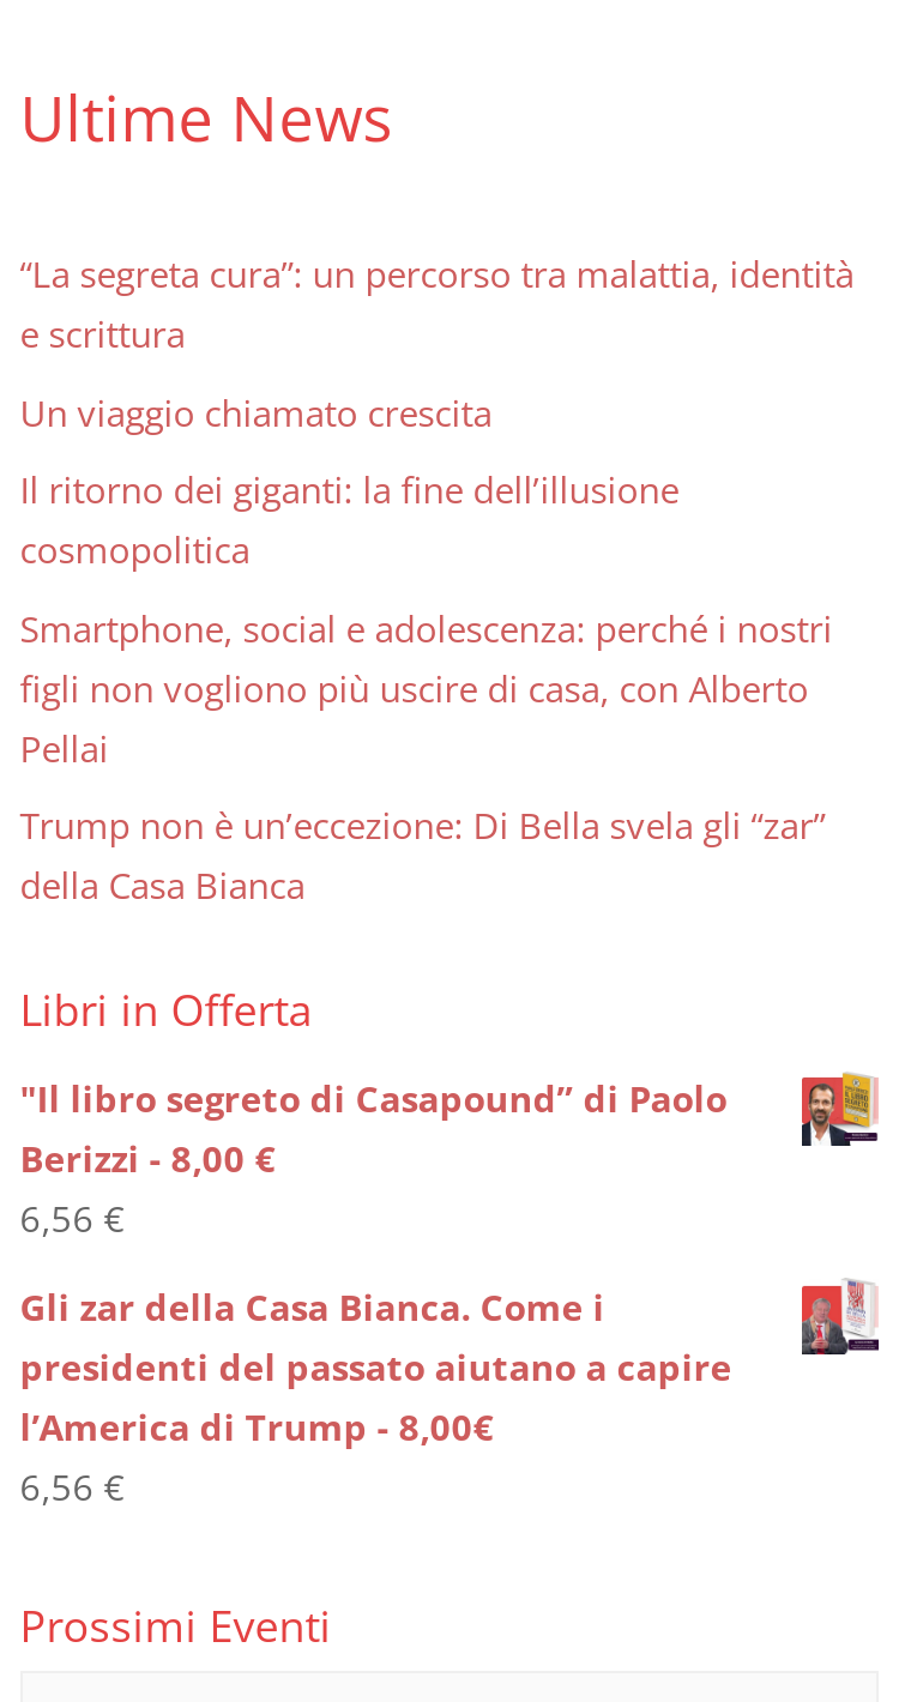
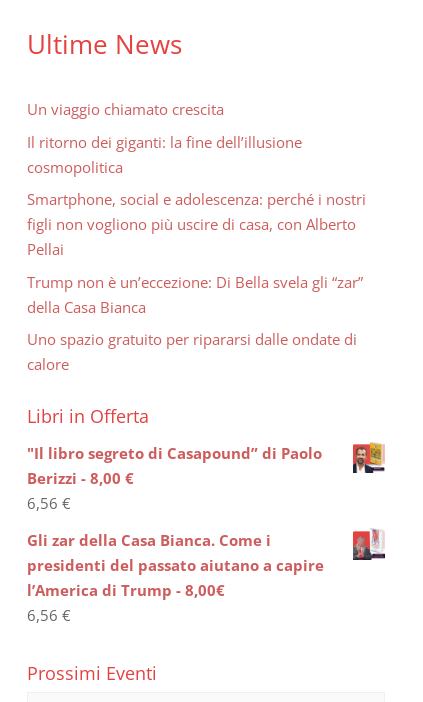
- “La segreta cura”: un percorso tra malattia, identità
- e scrittura

moved up: Un viaggio chiamato crescita | Il ritorno dei giganti: la fine dell’illusione | cosmopolitica | Smartphone, social e adolescenza: perché i nostri | figli non vogliono più uscire di casa, con Alberto | Pellai | Trump non è un’eccezione: Di Bella svela gli “zar” | della Casa Bianca

+ Uno spazio gratuito per ripararsi dalle ondate di
+ calore
